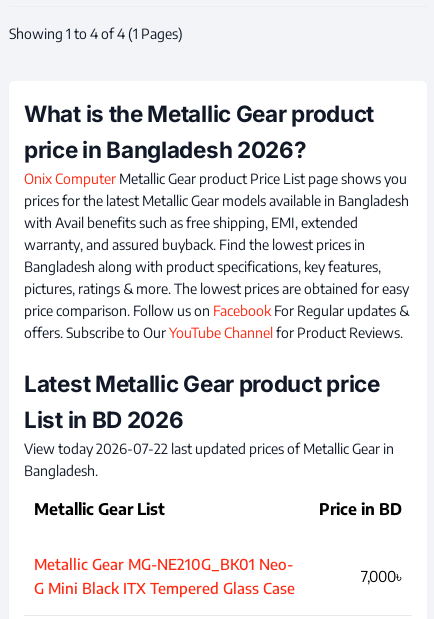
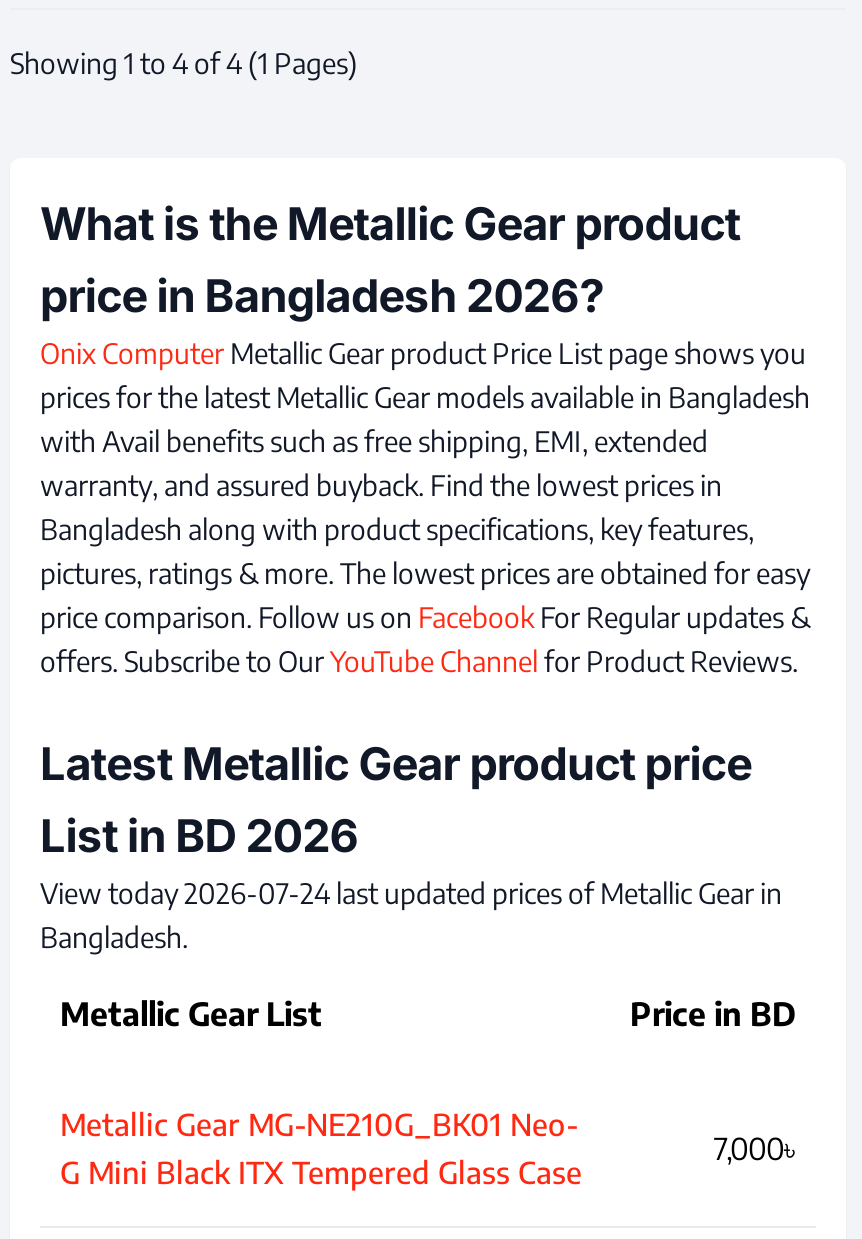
- View today 2026-07-22 last updated prices of Metallic Gear in
+ View today 2026-07-24 last updated prices of Metallic Gear in
